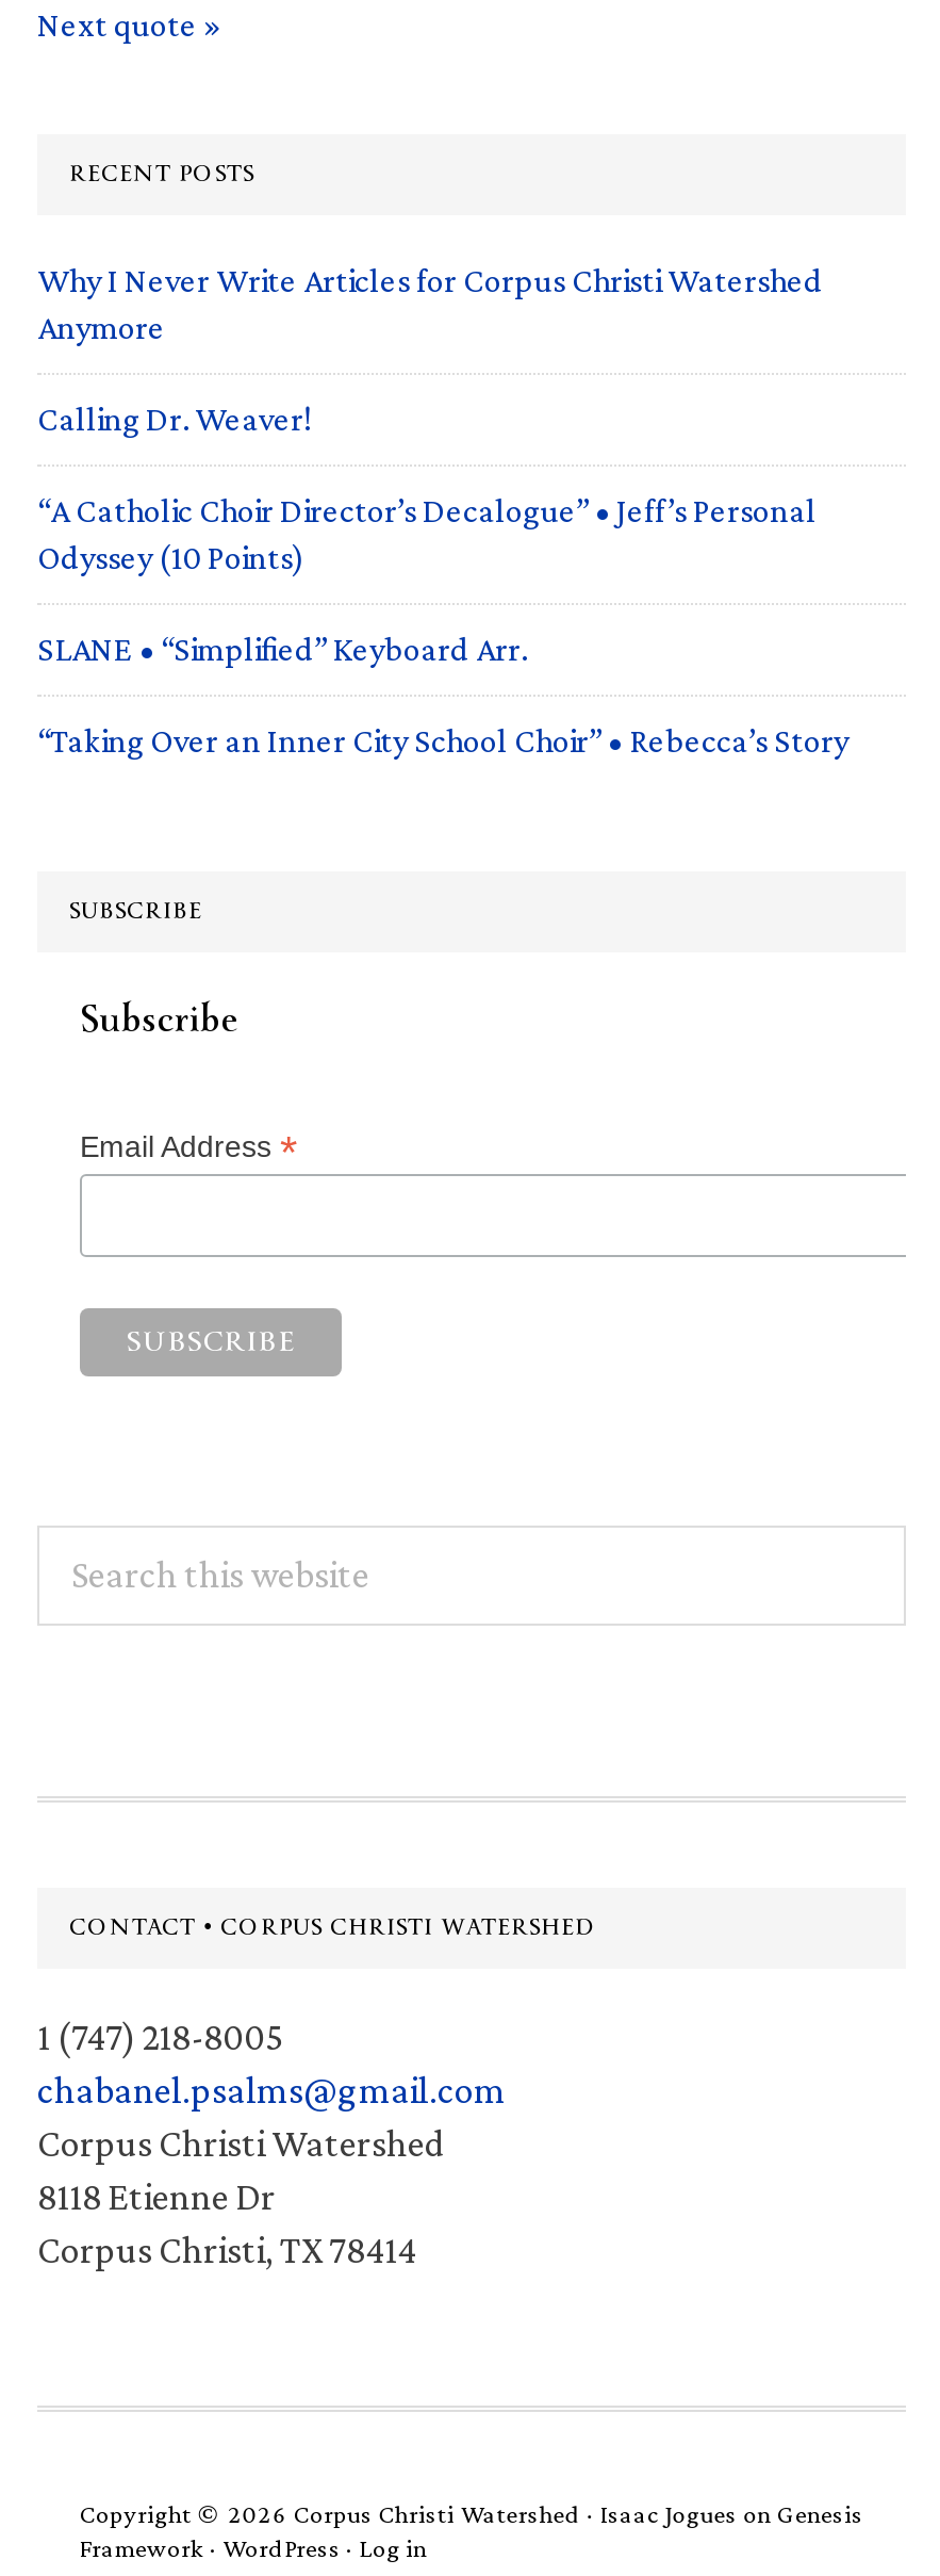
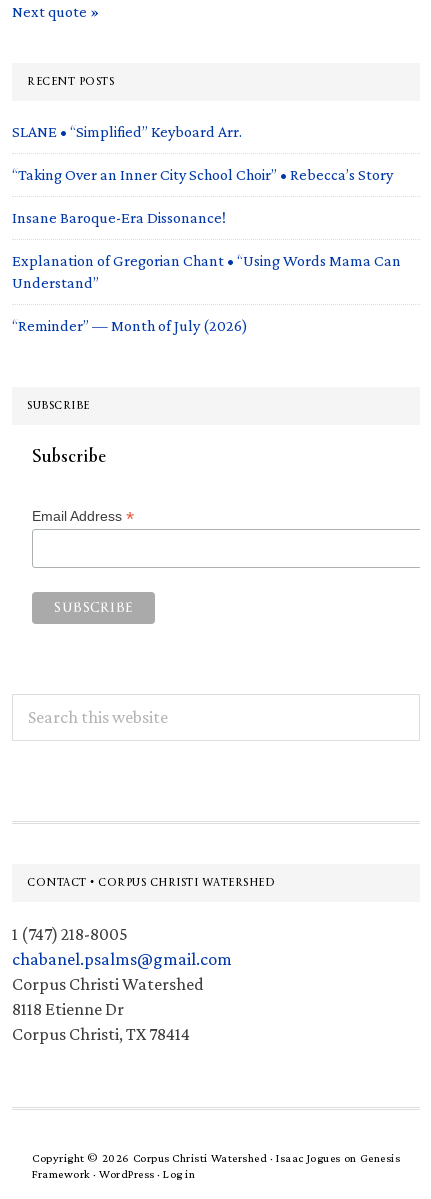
- Why I Never Write Articles for Corpus Christi Watershed
- Anymore
- Calling Dr. Weaver!
- “A Catholic Choir Director’s Decalogue” • Jeff’s Personal
- Odyssey (10 Points)

moved up: SLANE • “Simplified” Keyboard Arr. | “Taking Over an Inner City School Choir” • Rebecca’s Story

+ Insane Baroque-Era Dissonance!
+ Explanation of Gregorian Chant • “Using Words Mama Can
+ Understand”
+ “Reminder” — Month of July (2026)
